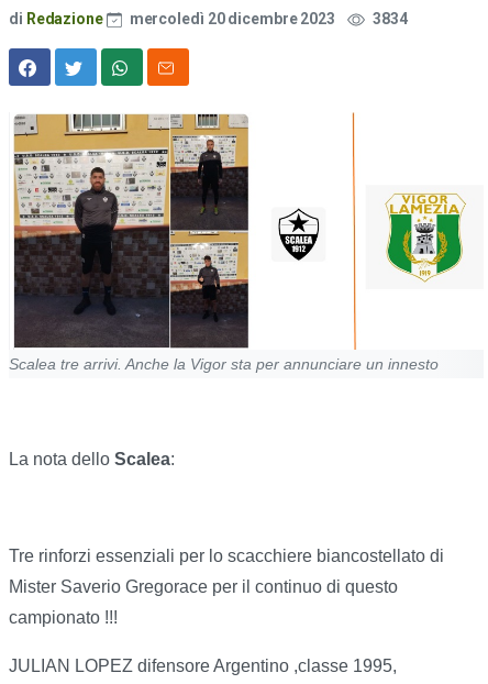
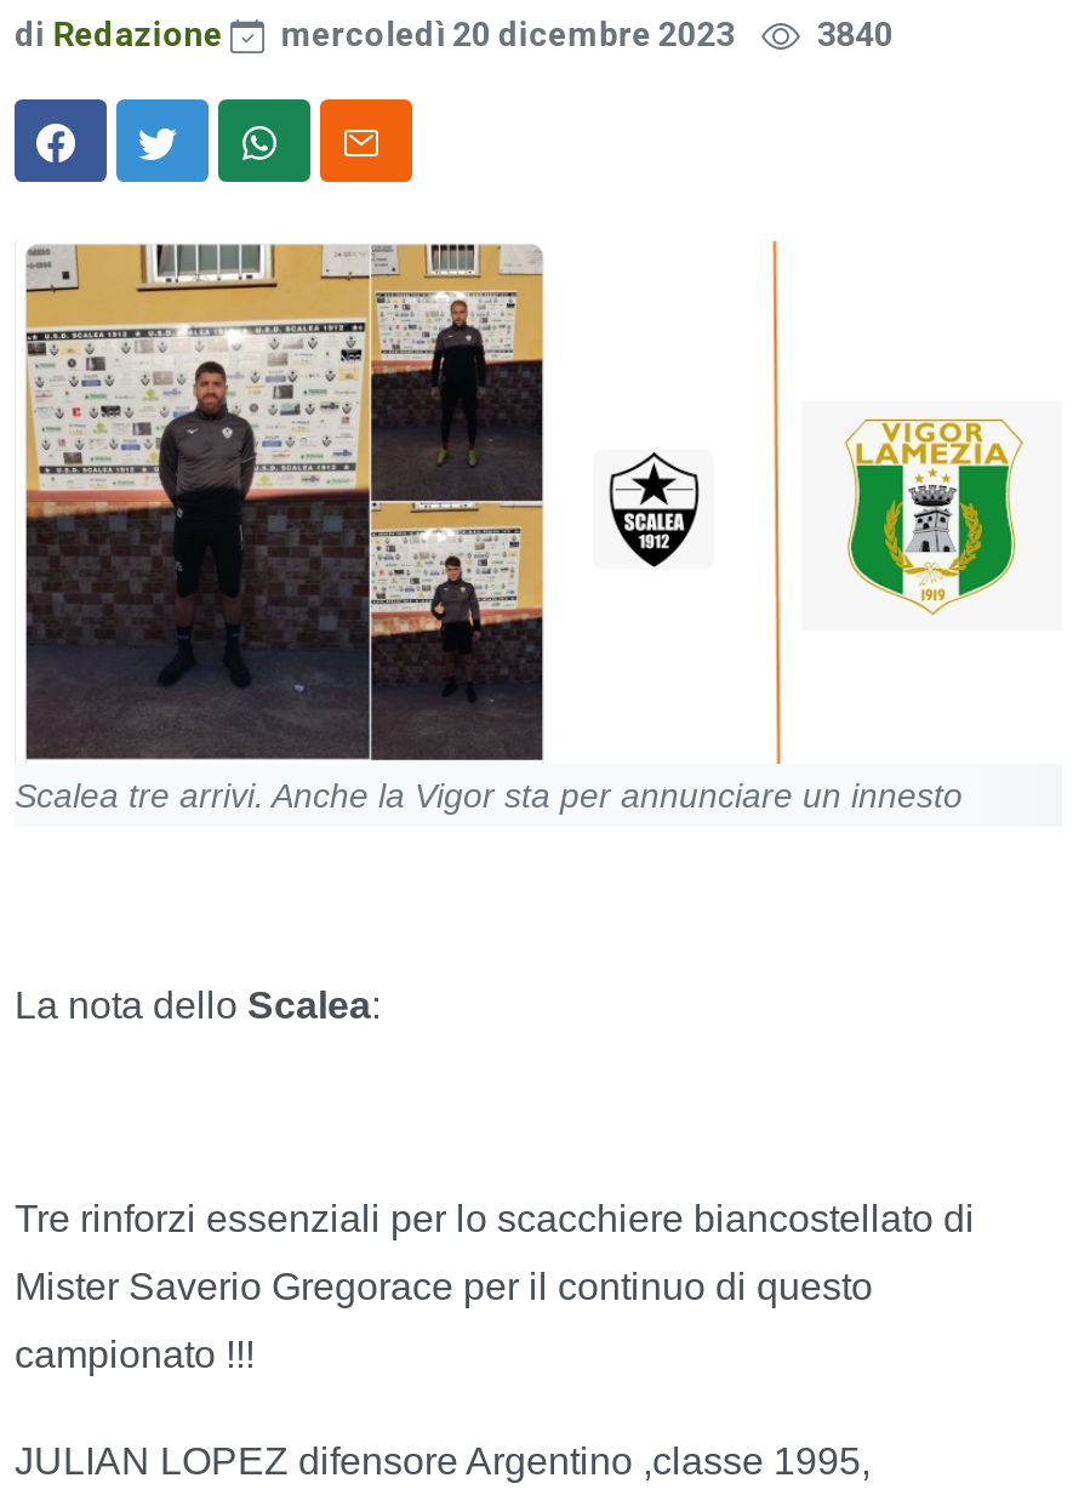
- di Redazione mercoledì 20 dicembre 2023 3834
+ di Redazione mercoledì 20 dicembre 2023 3840
